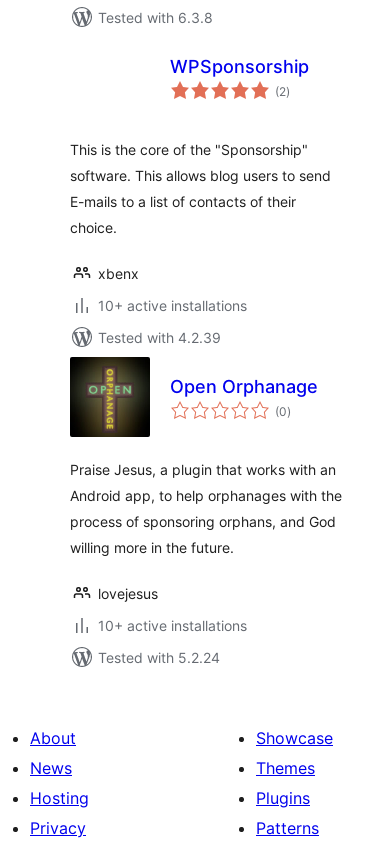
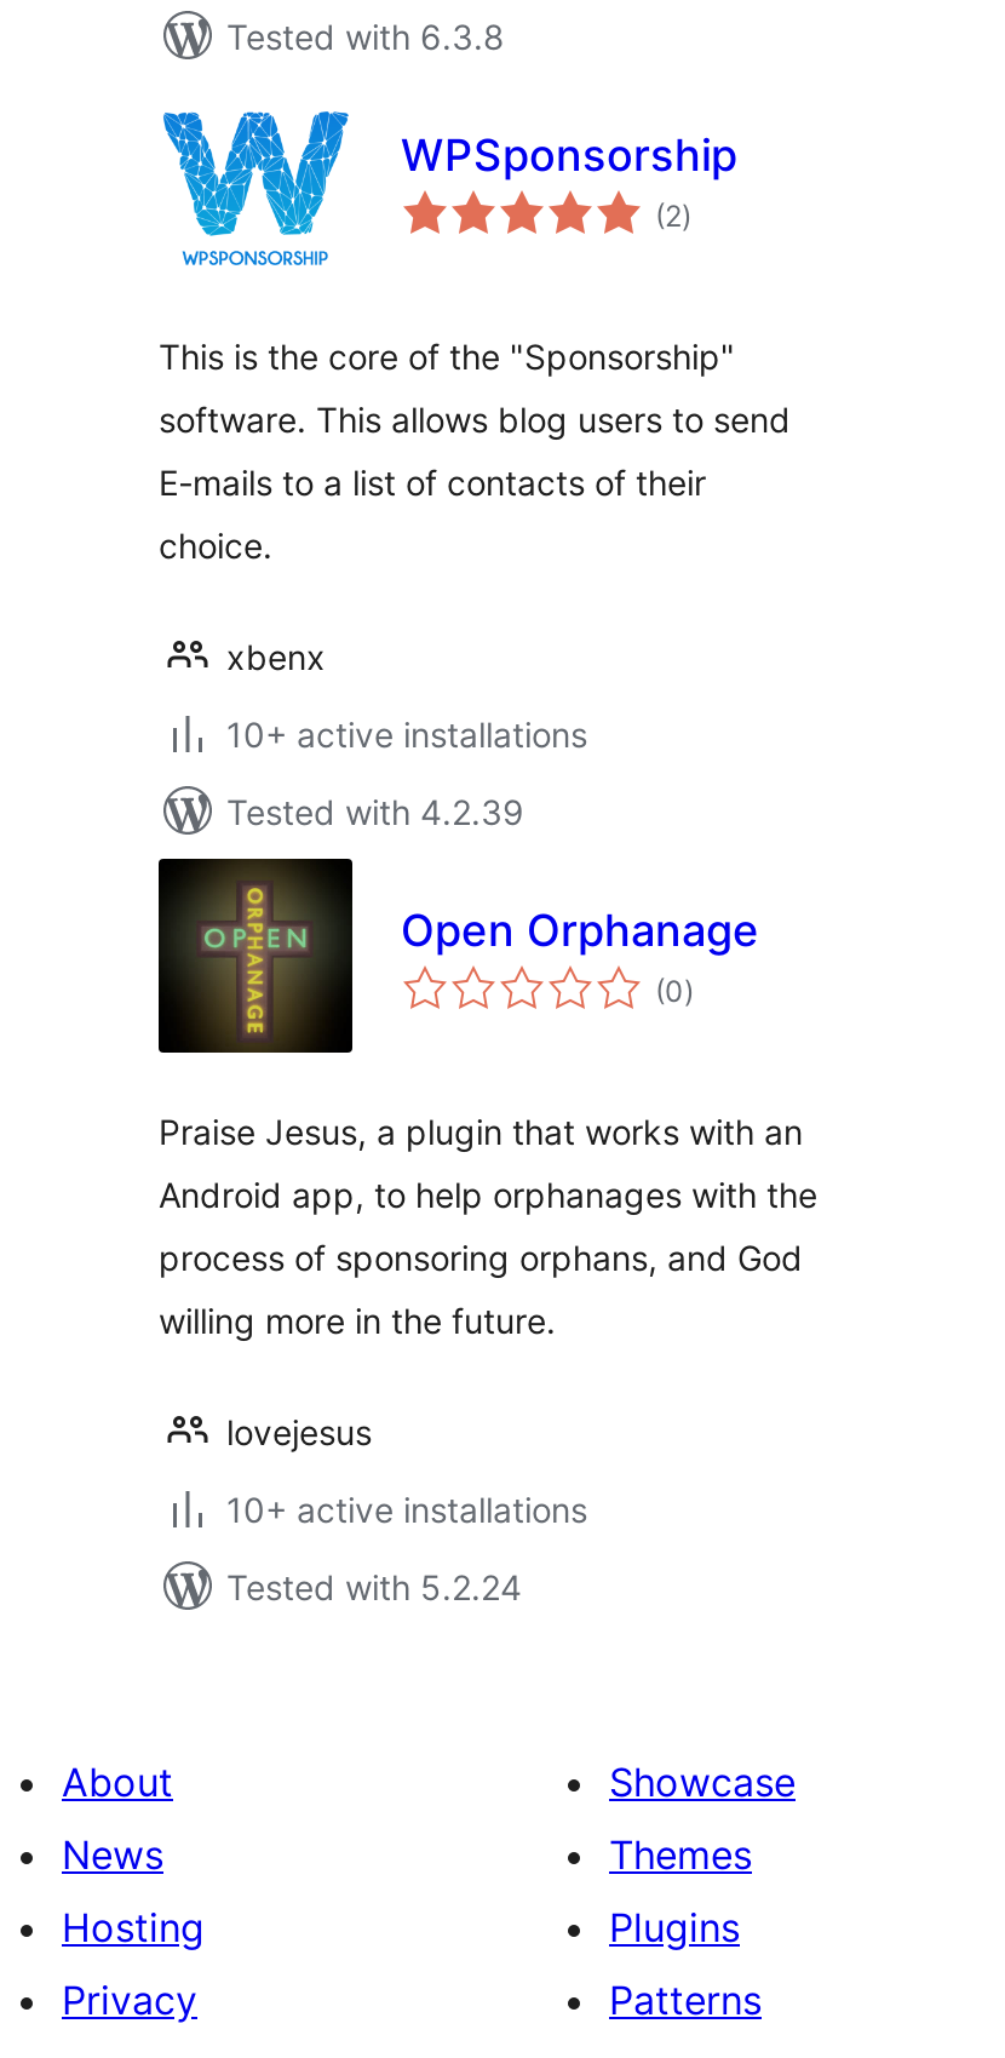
+ [image]
